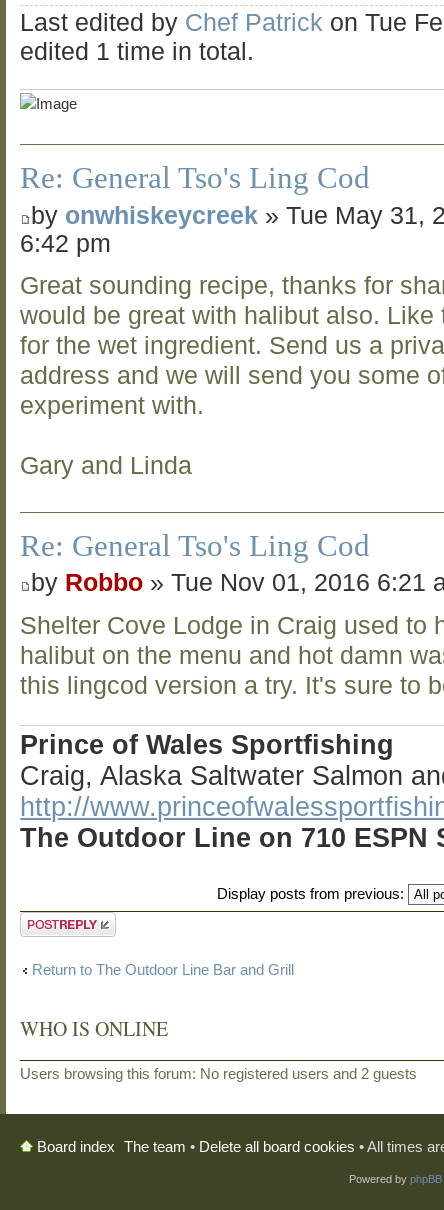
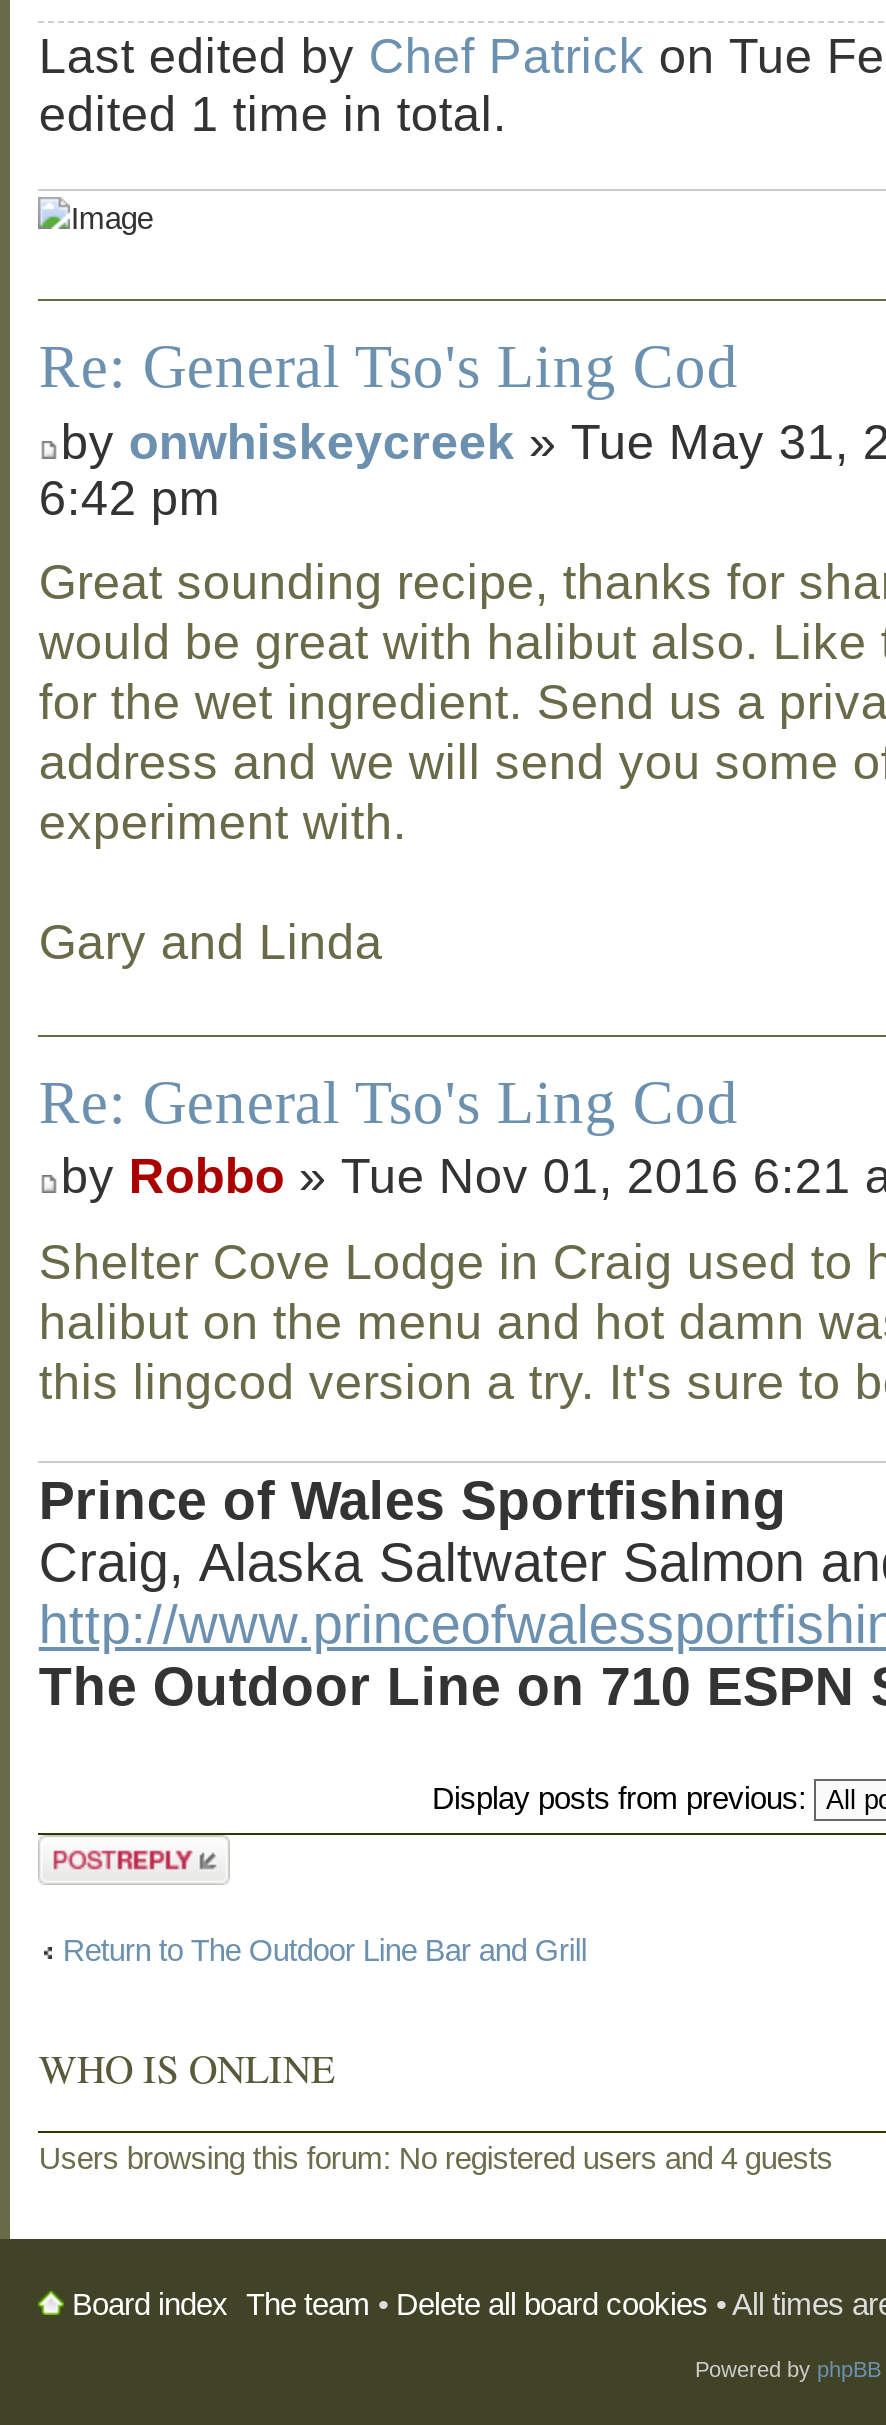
- Users browsing this forum: No registered users and 2 guests
+ Users browsing this forum: No registered users and 4 guests
